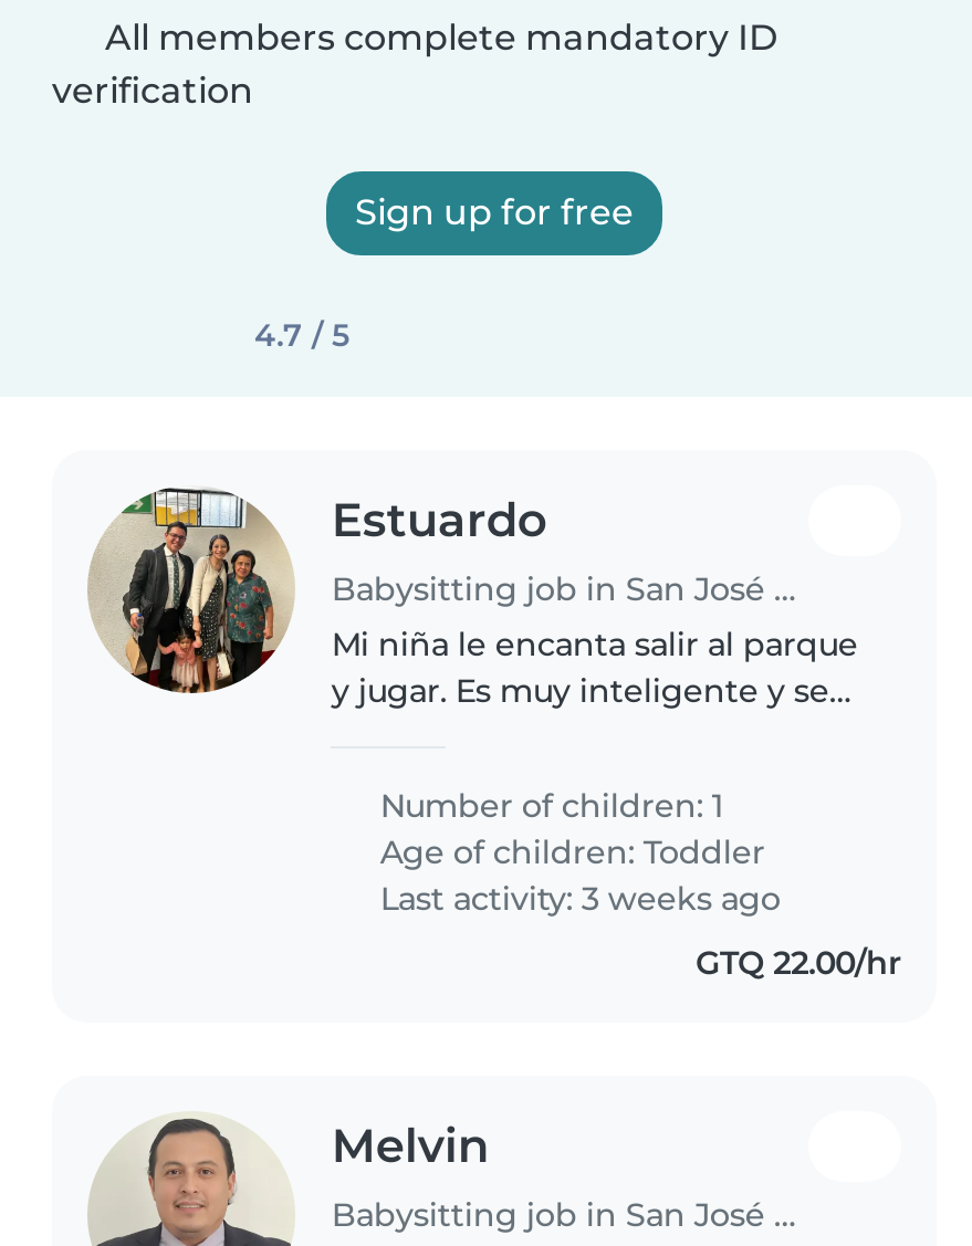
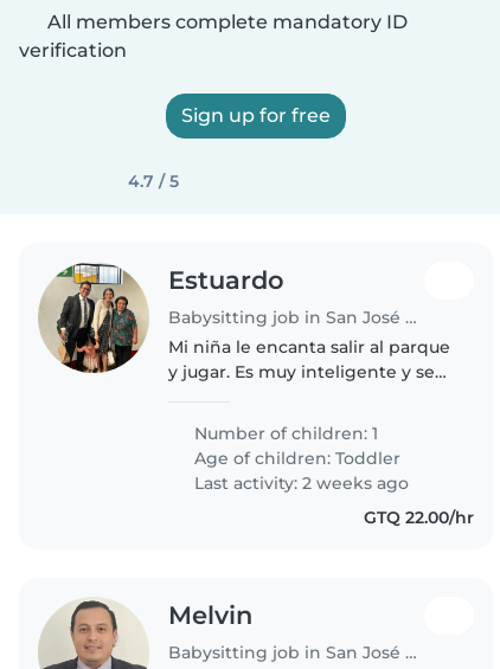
- Last activity: 3 weeks ago
+ Last activity: 2 weeks ago
